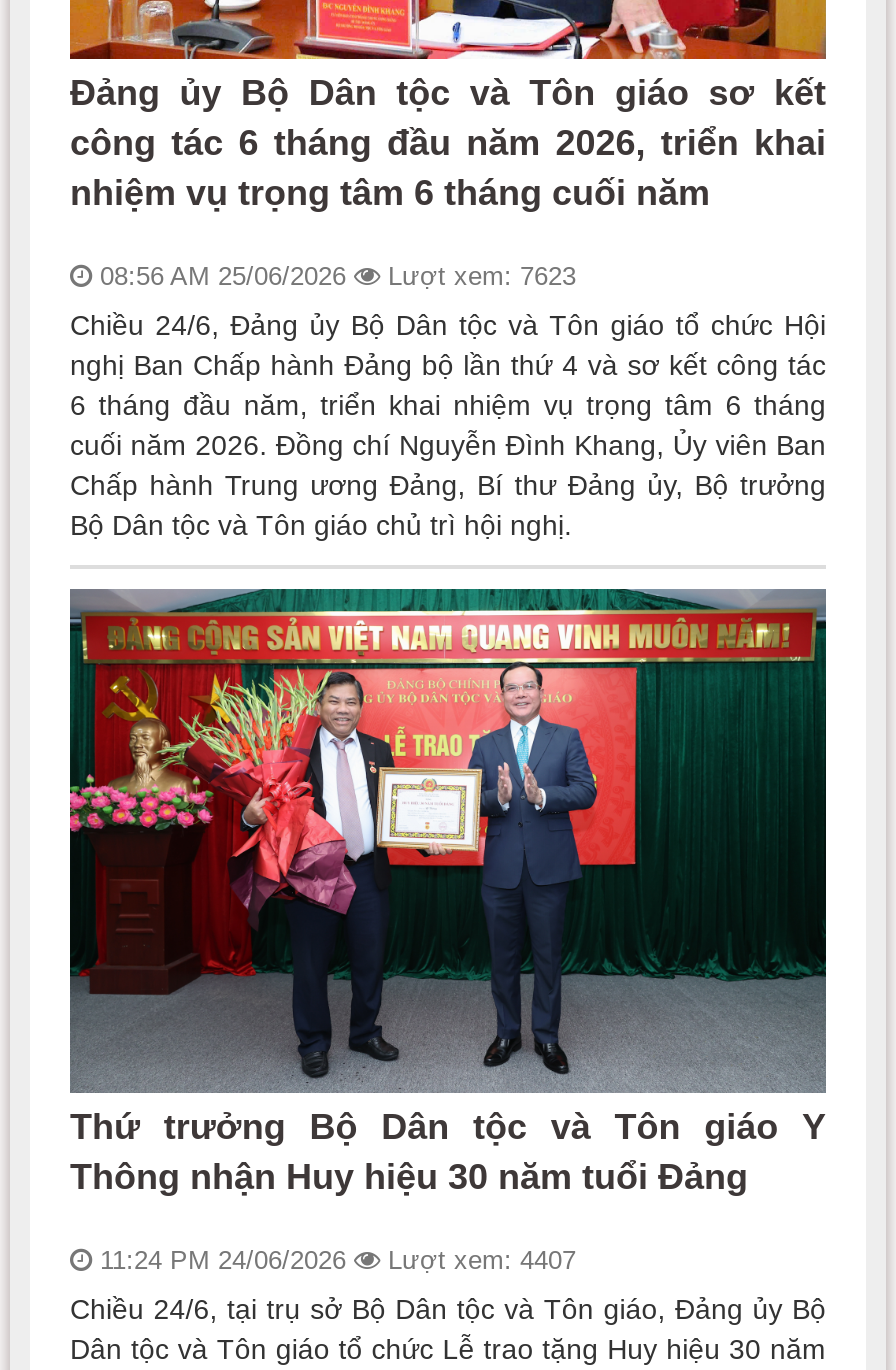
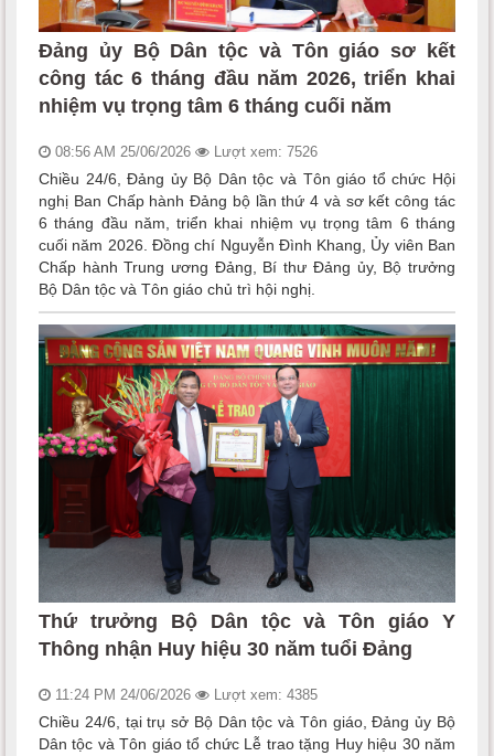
- 08:56 AM 25/06/2026 Lượt xem: 7623
+ 08:56 AM 25/06/2026 Lượt xem: 7526

- 11:24 PM 24/06/2026 Lượt xem: 4407
+ 11:24 PM 24/06/2026 Lượt xem: 4385
